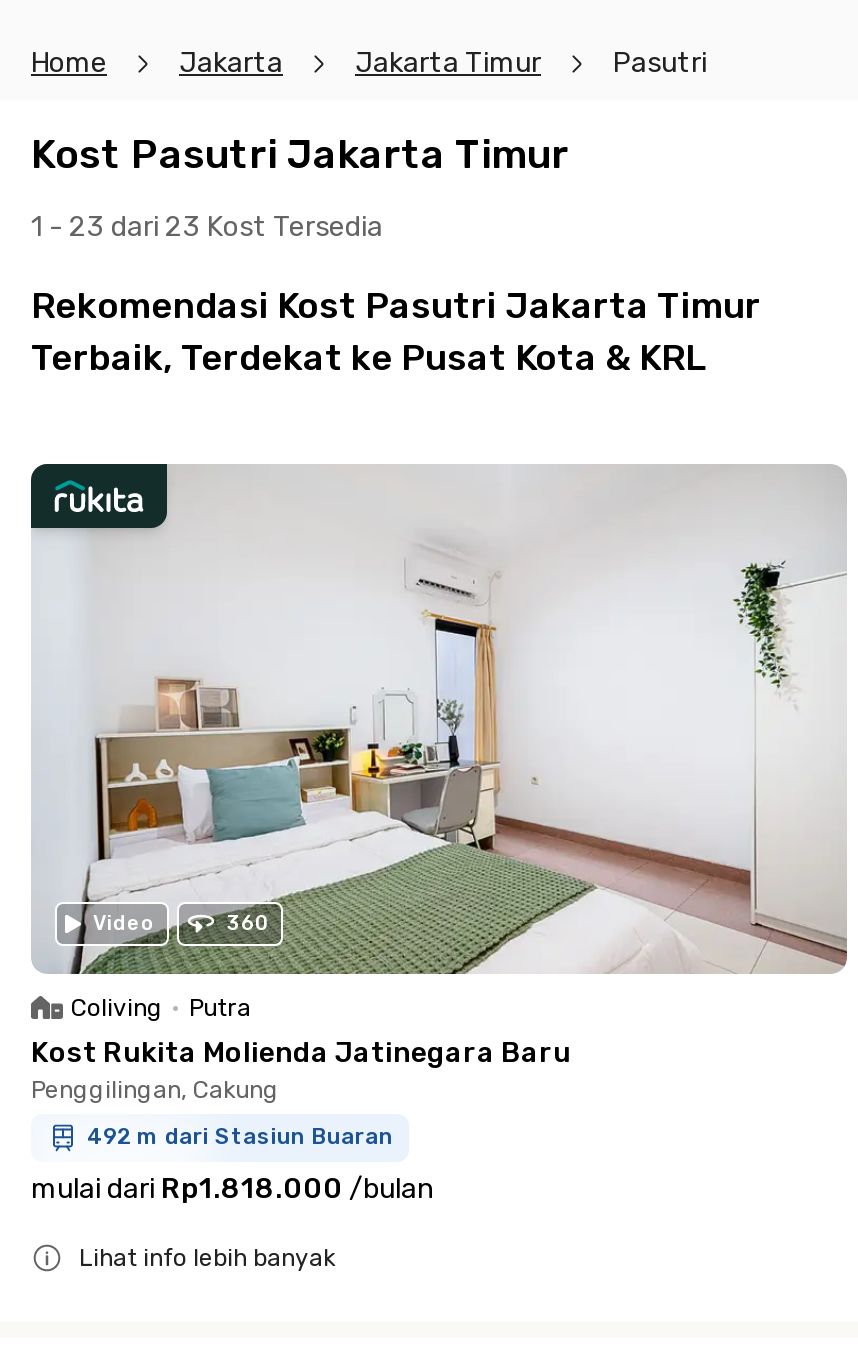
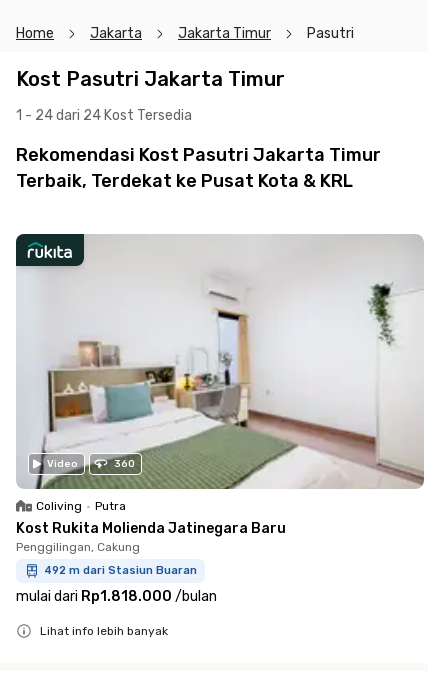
- 1 - 23 dari 23 Kost Tersedia
+ 1 - 24 dari 24 Kost Tersedia
